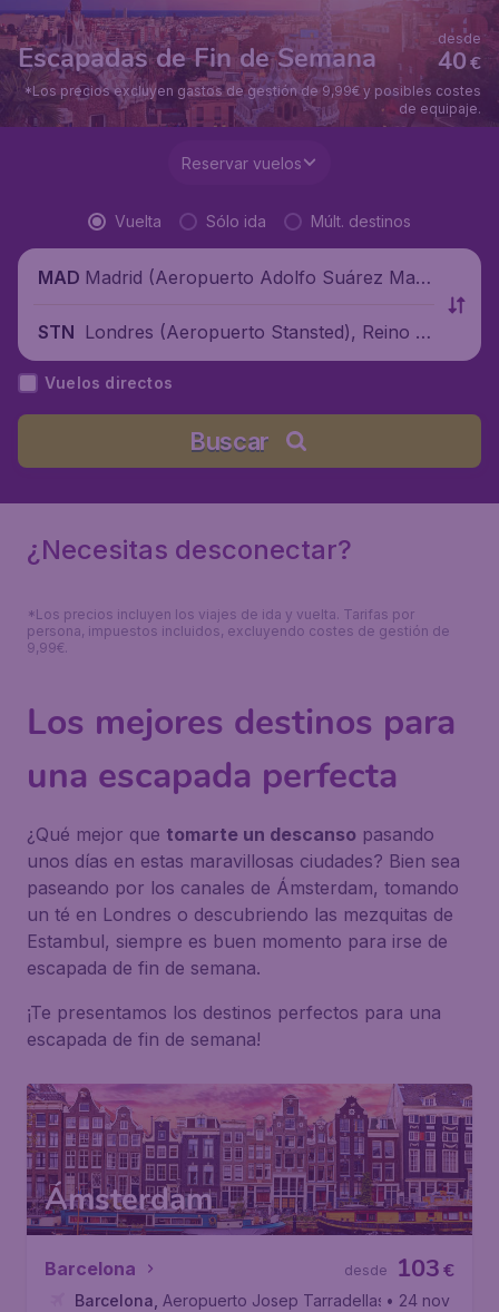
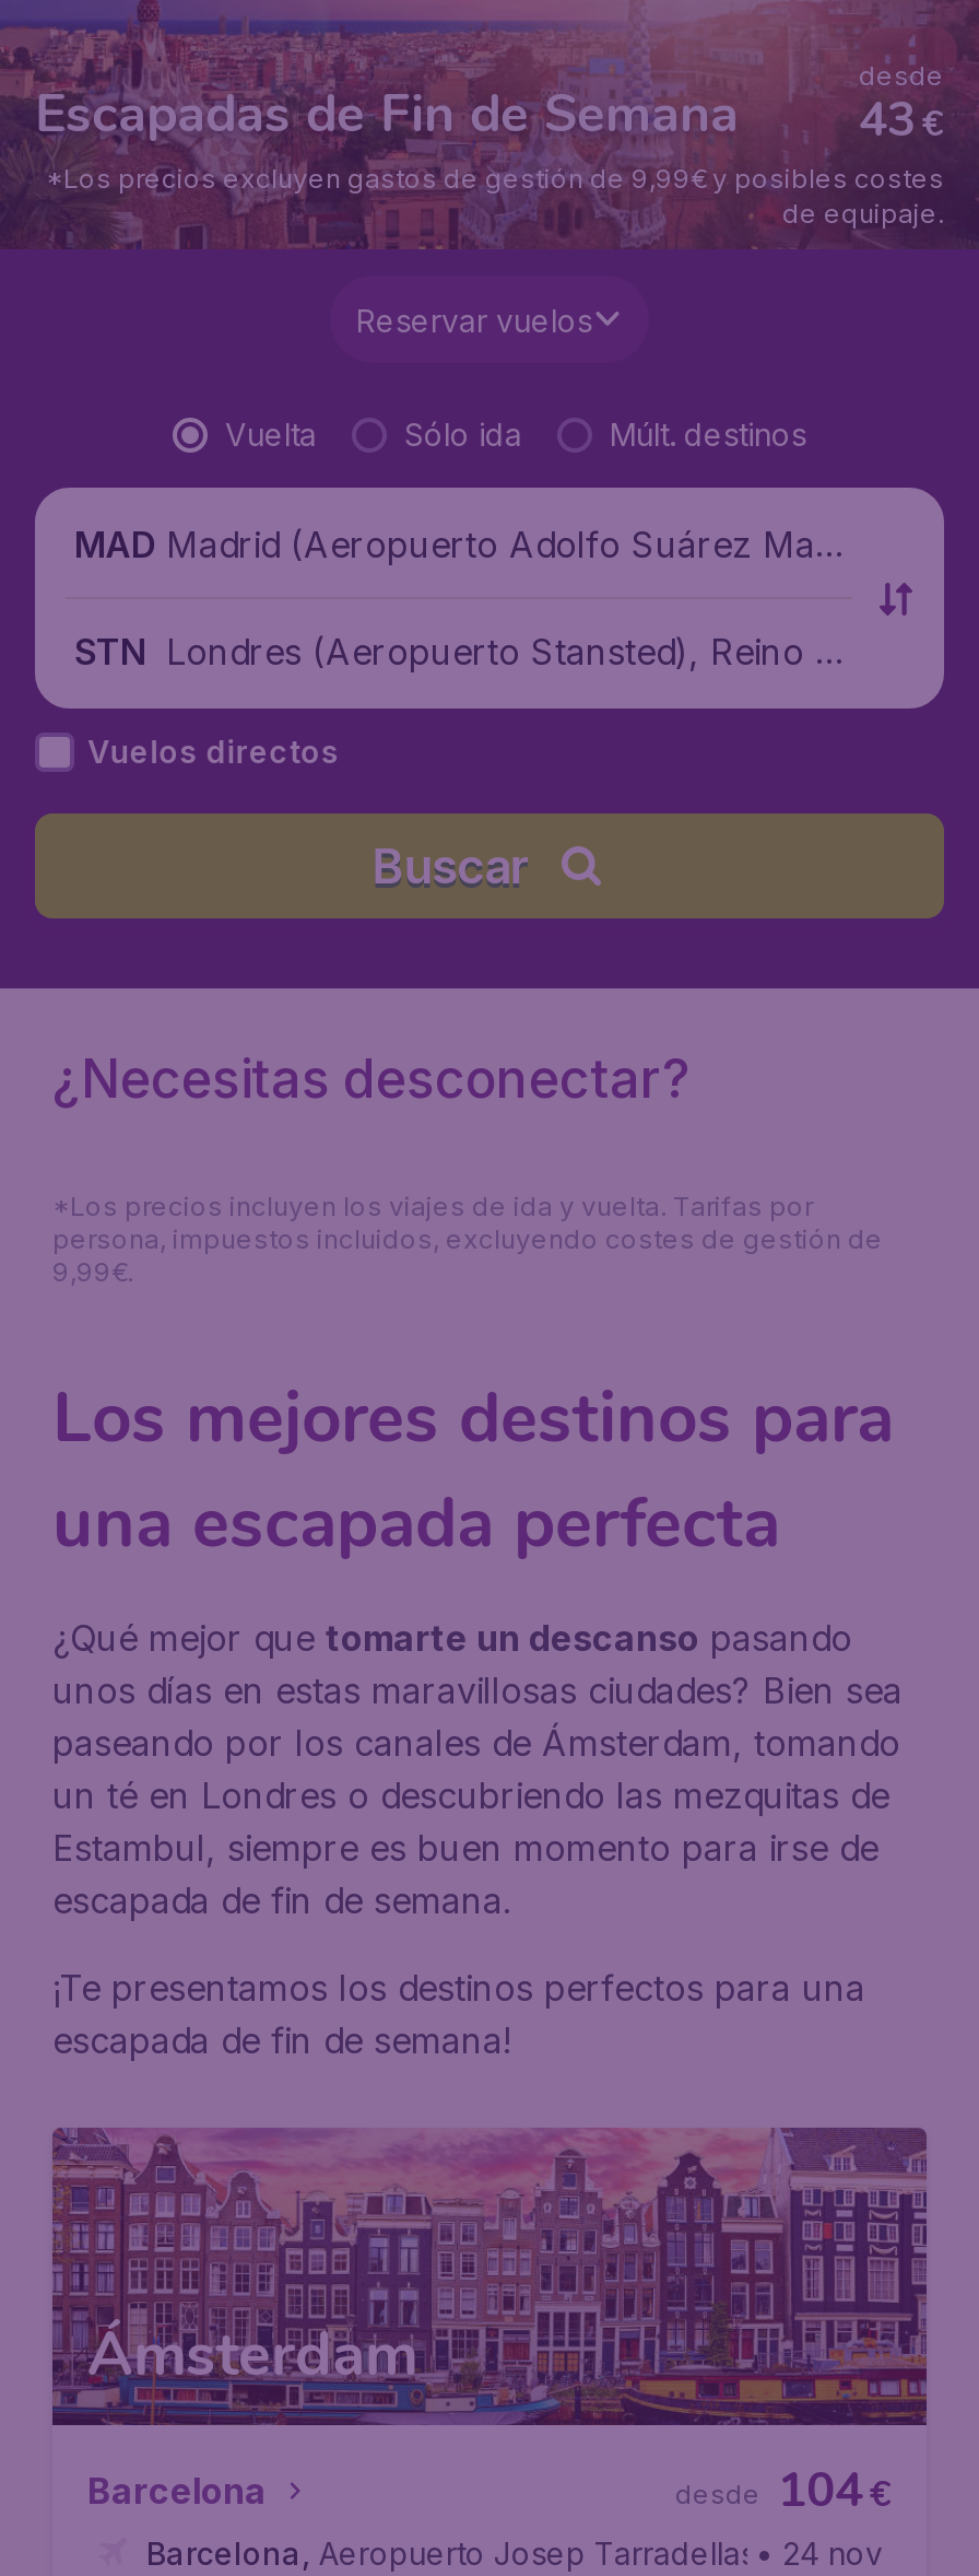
- 40
+ 43

- 103
+ 104
